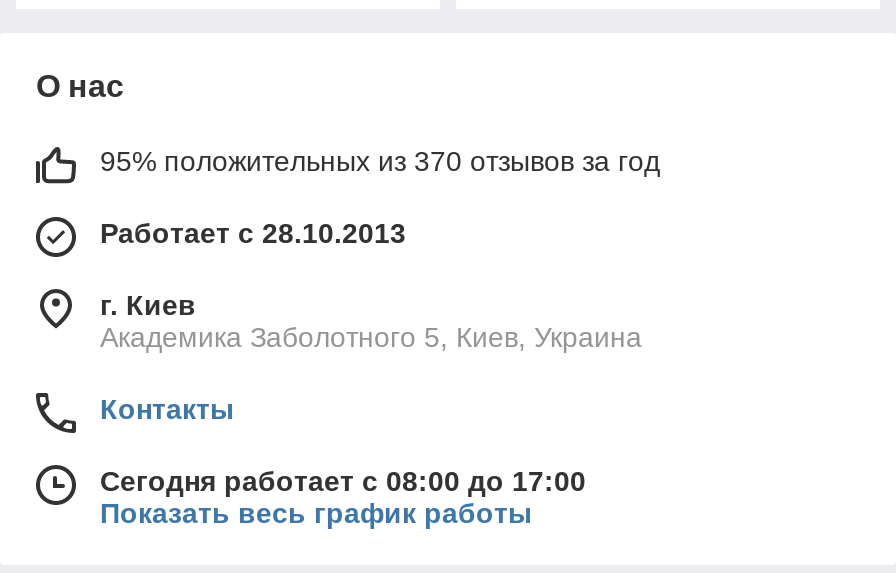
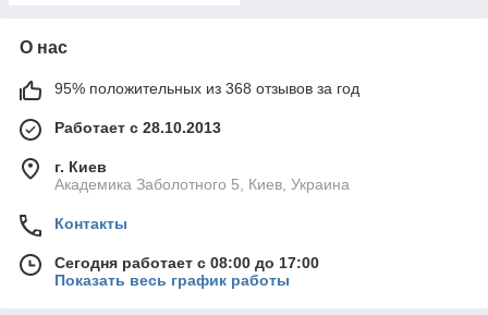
- 95% положительных из 370 отзывов за год
+ 95% положительных из 368 отзывов за год
